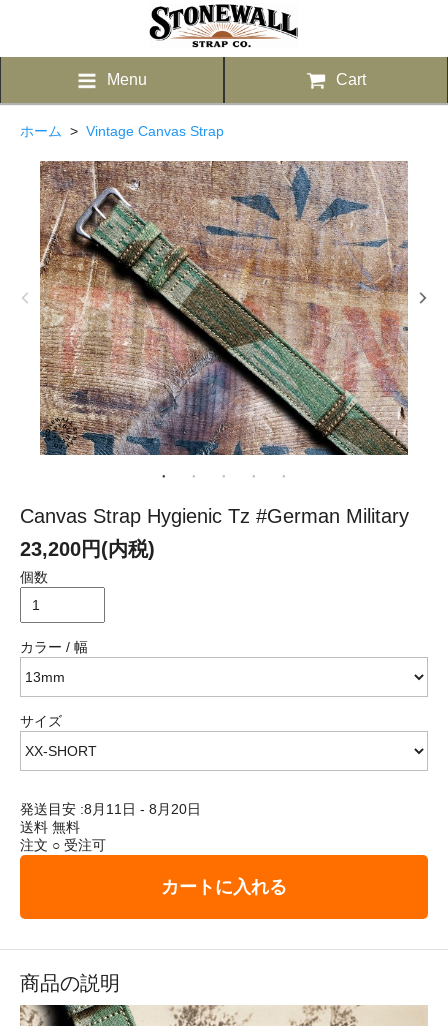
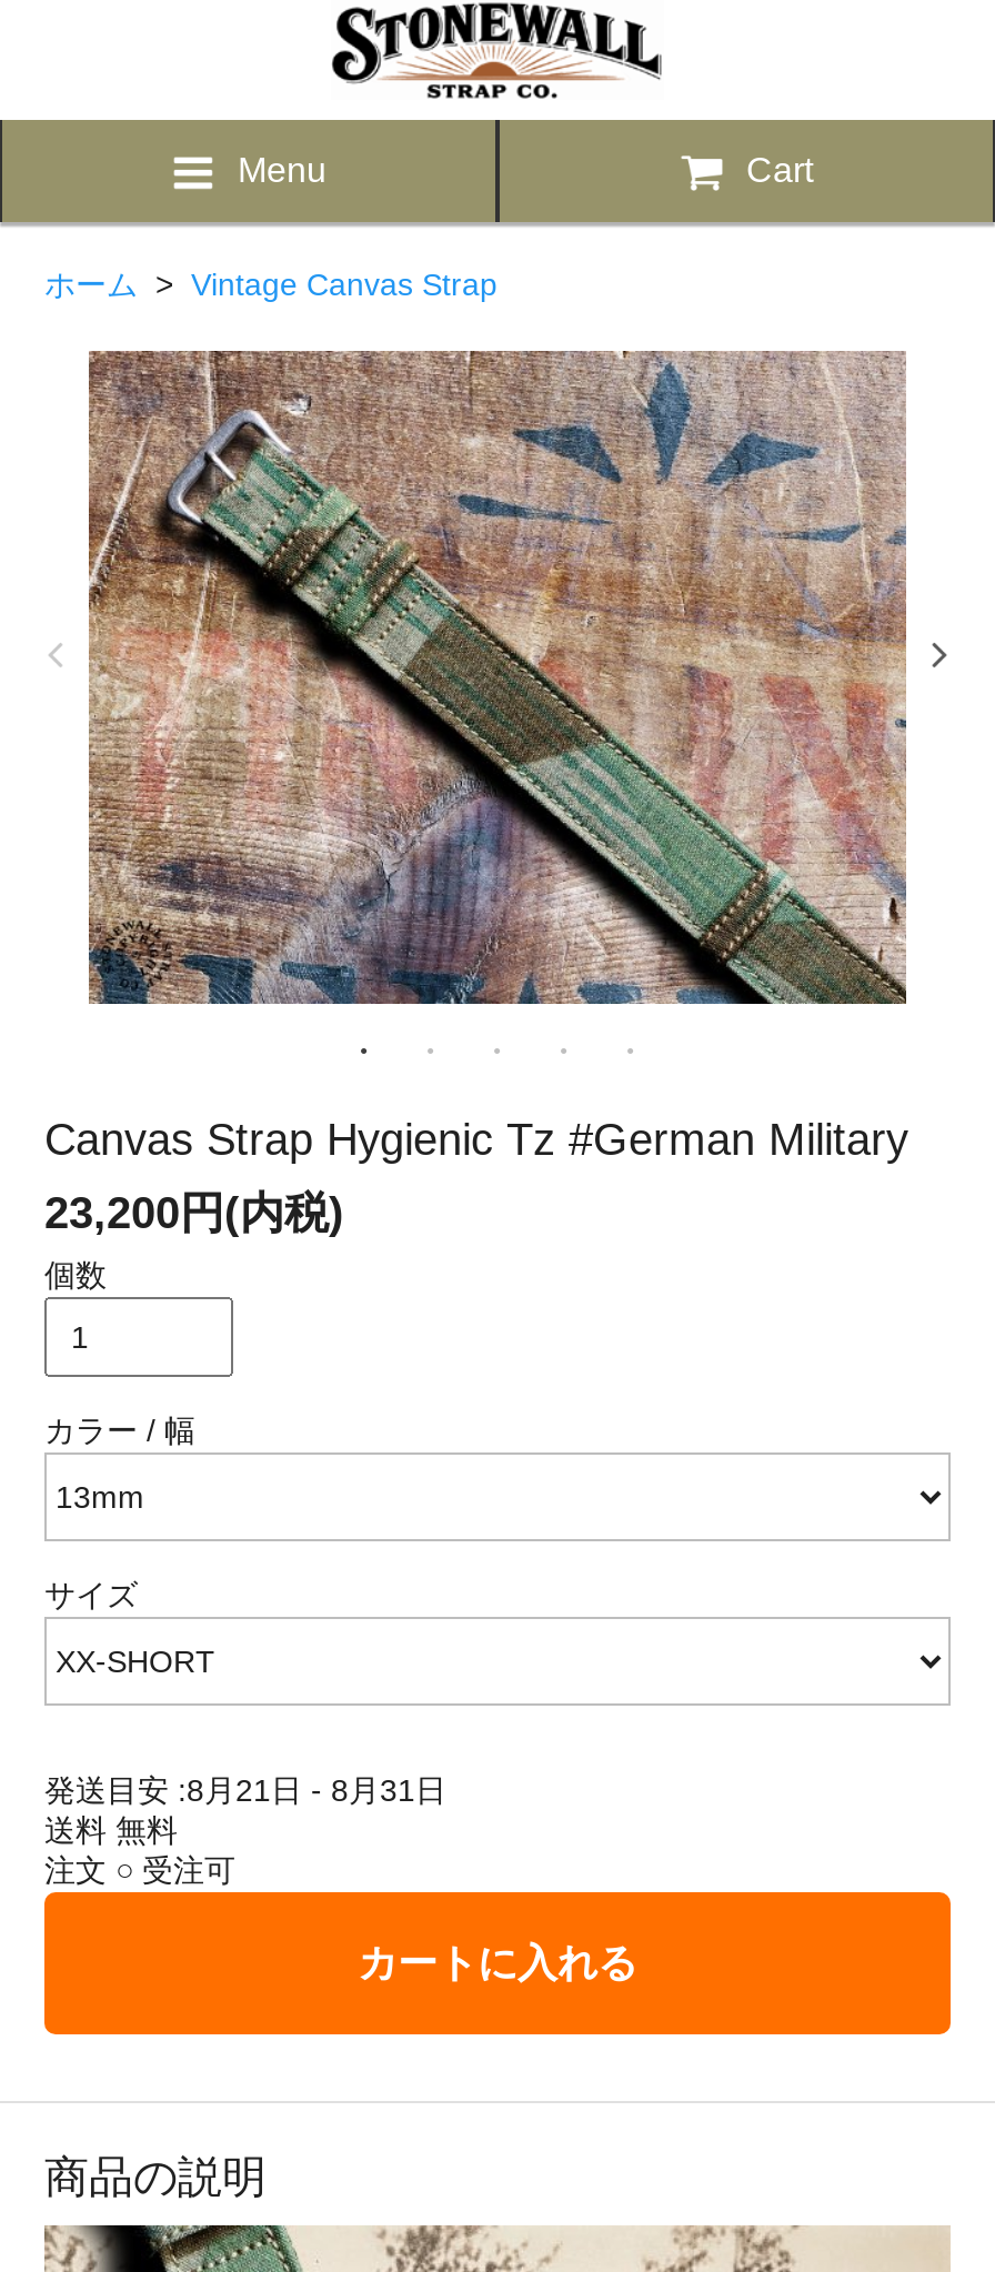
- 発送目安 : 8月11日 - 8月20日
+ 発送目安 : 8月21日 - 8月31日
